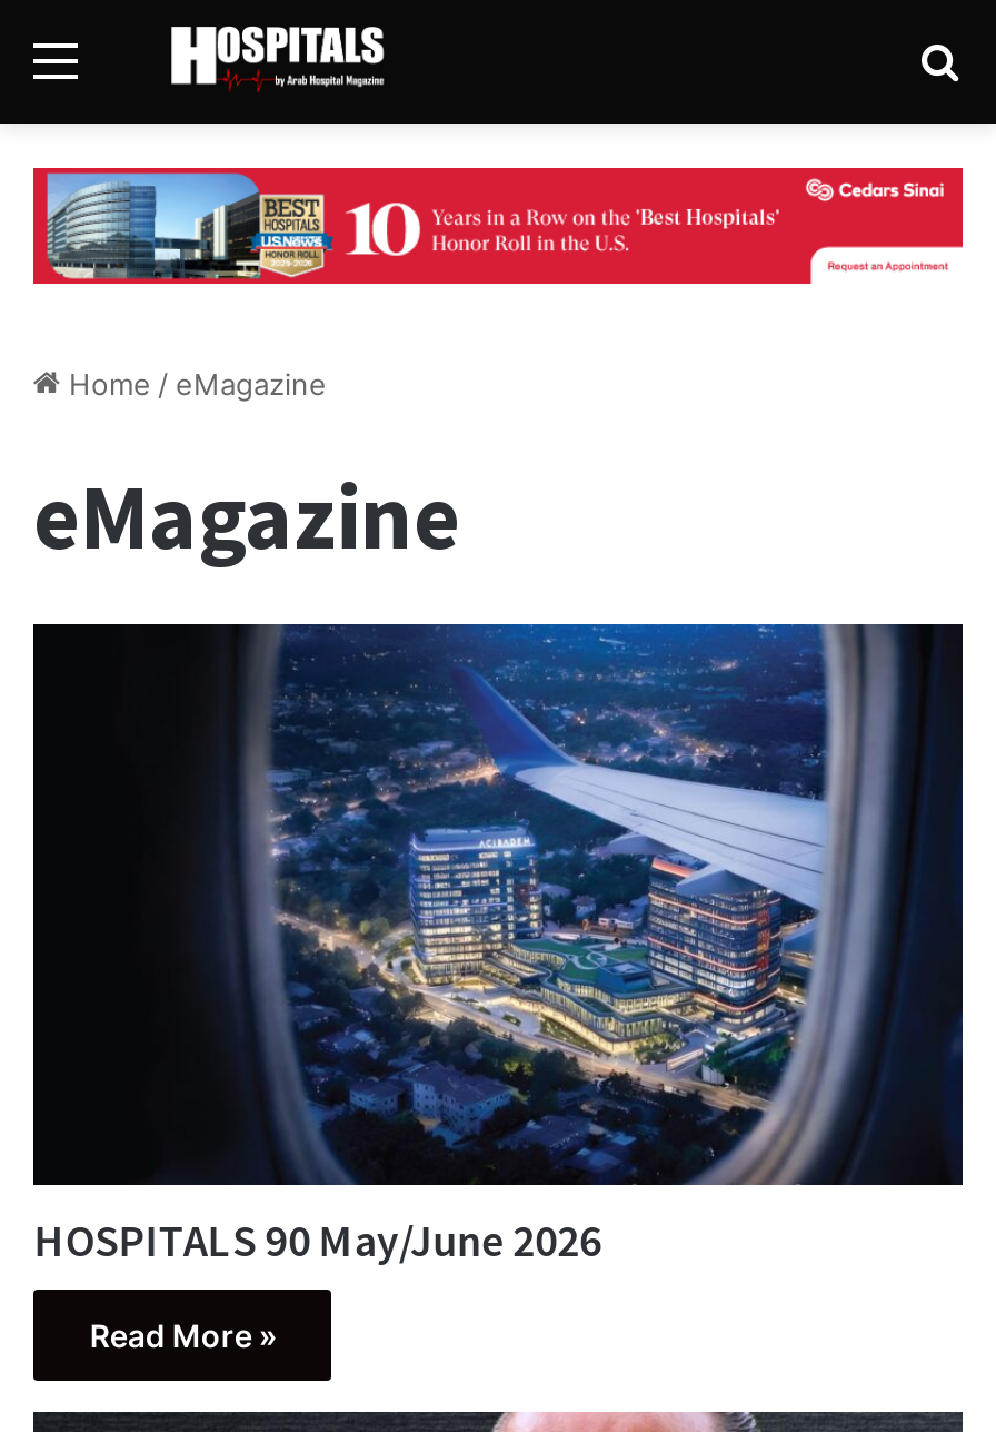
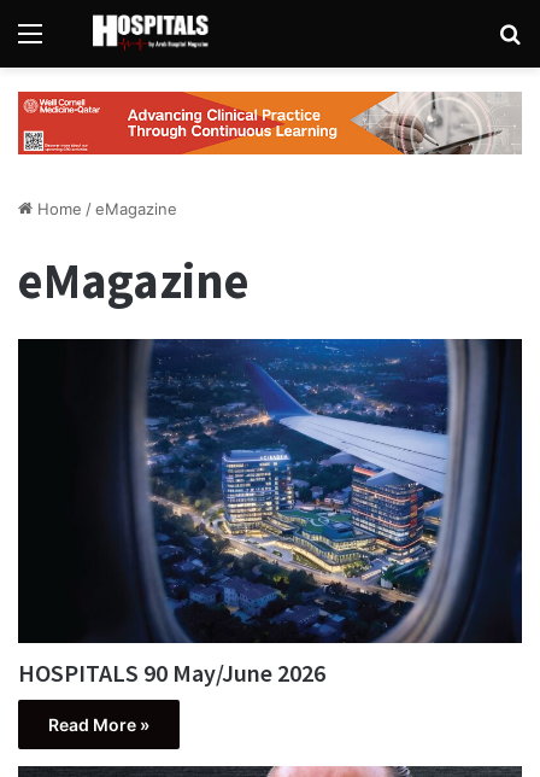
- [image]
+ [image]
